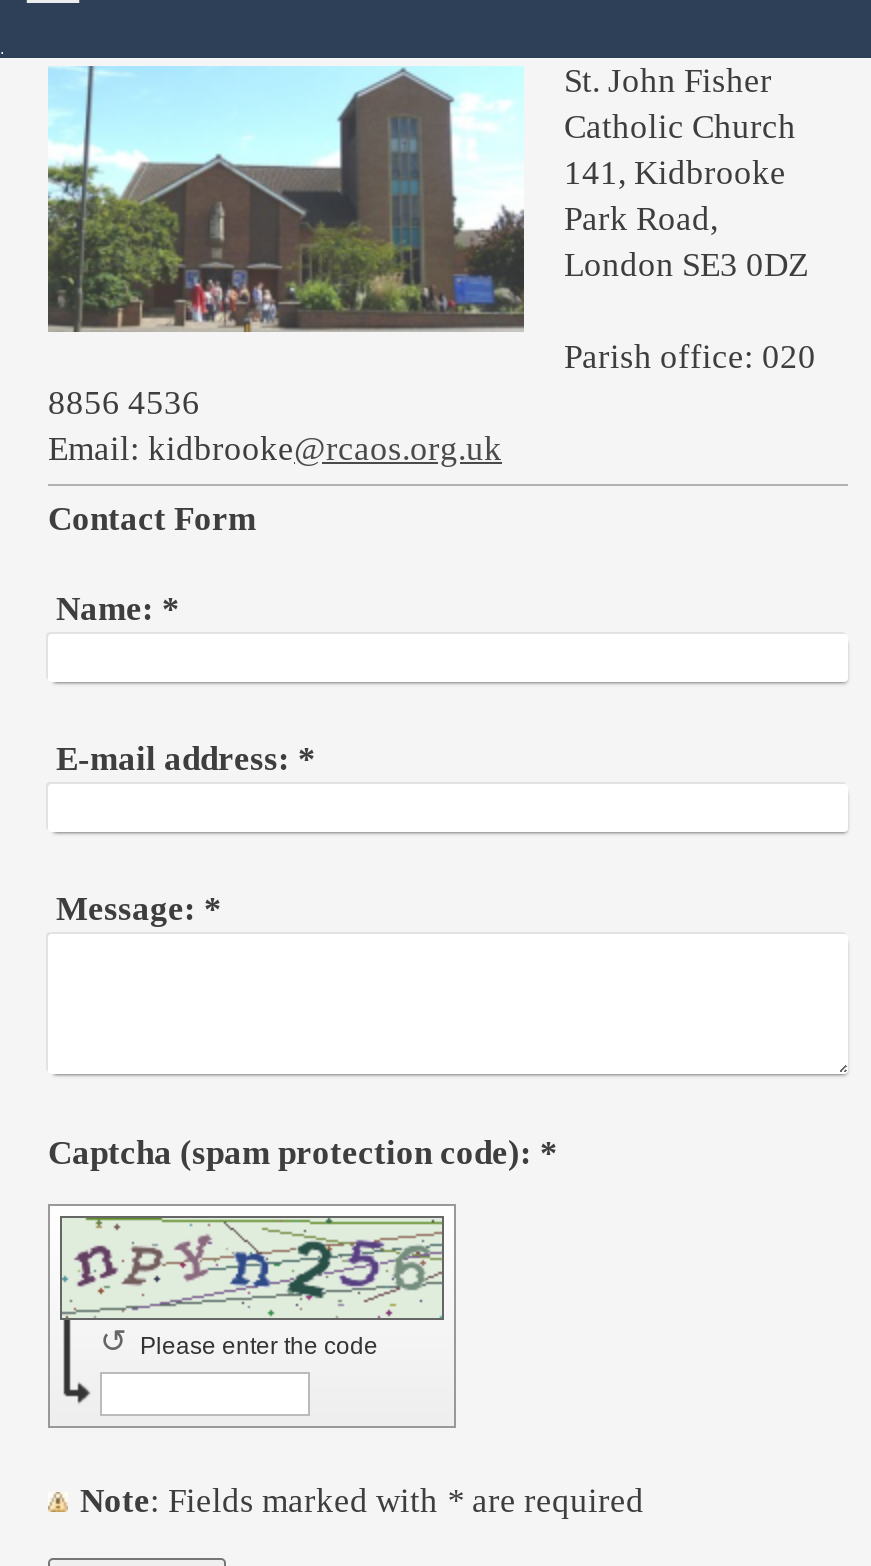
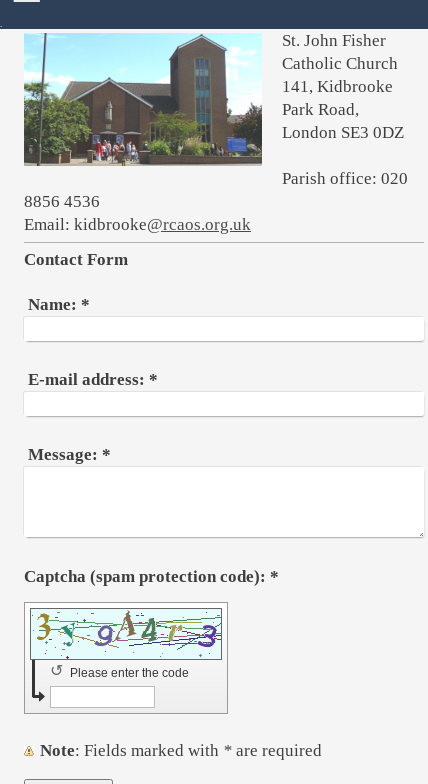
- [image]
+ [image]
